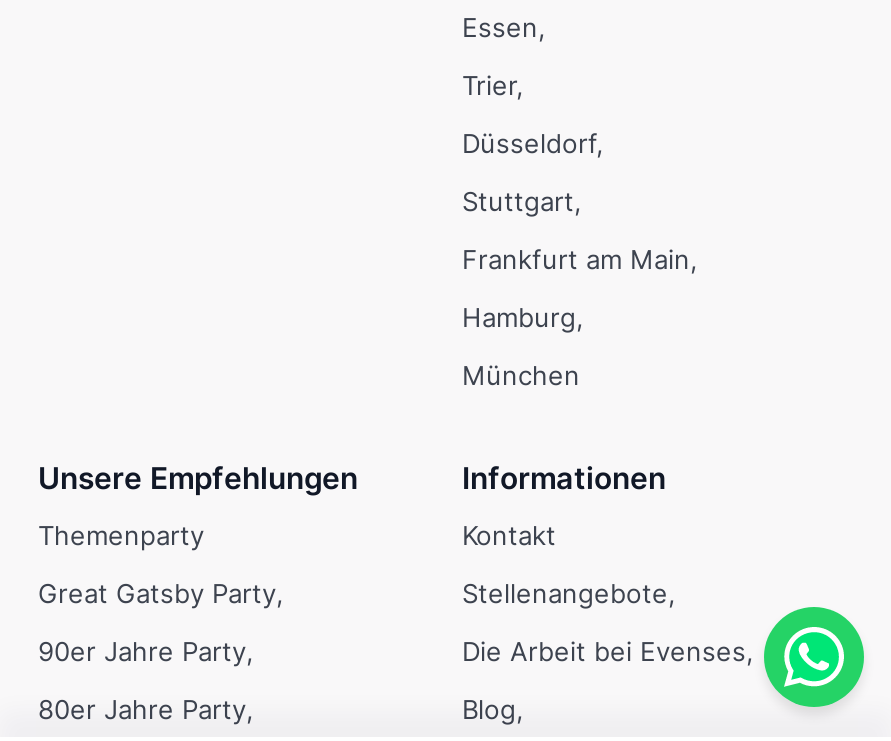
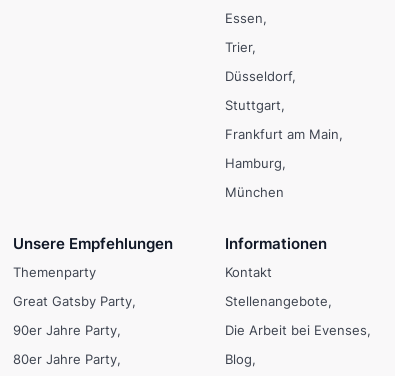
- [image]
